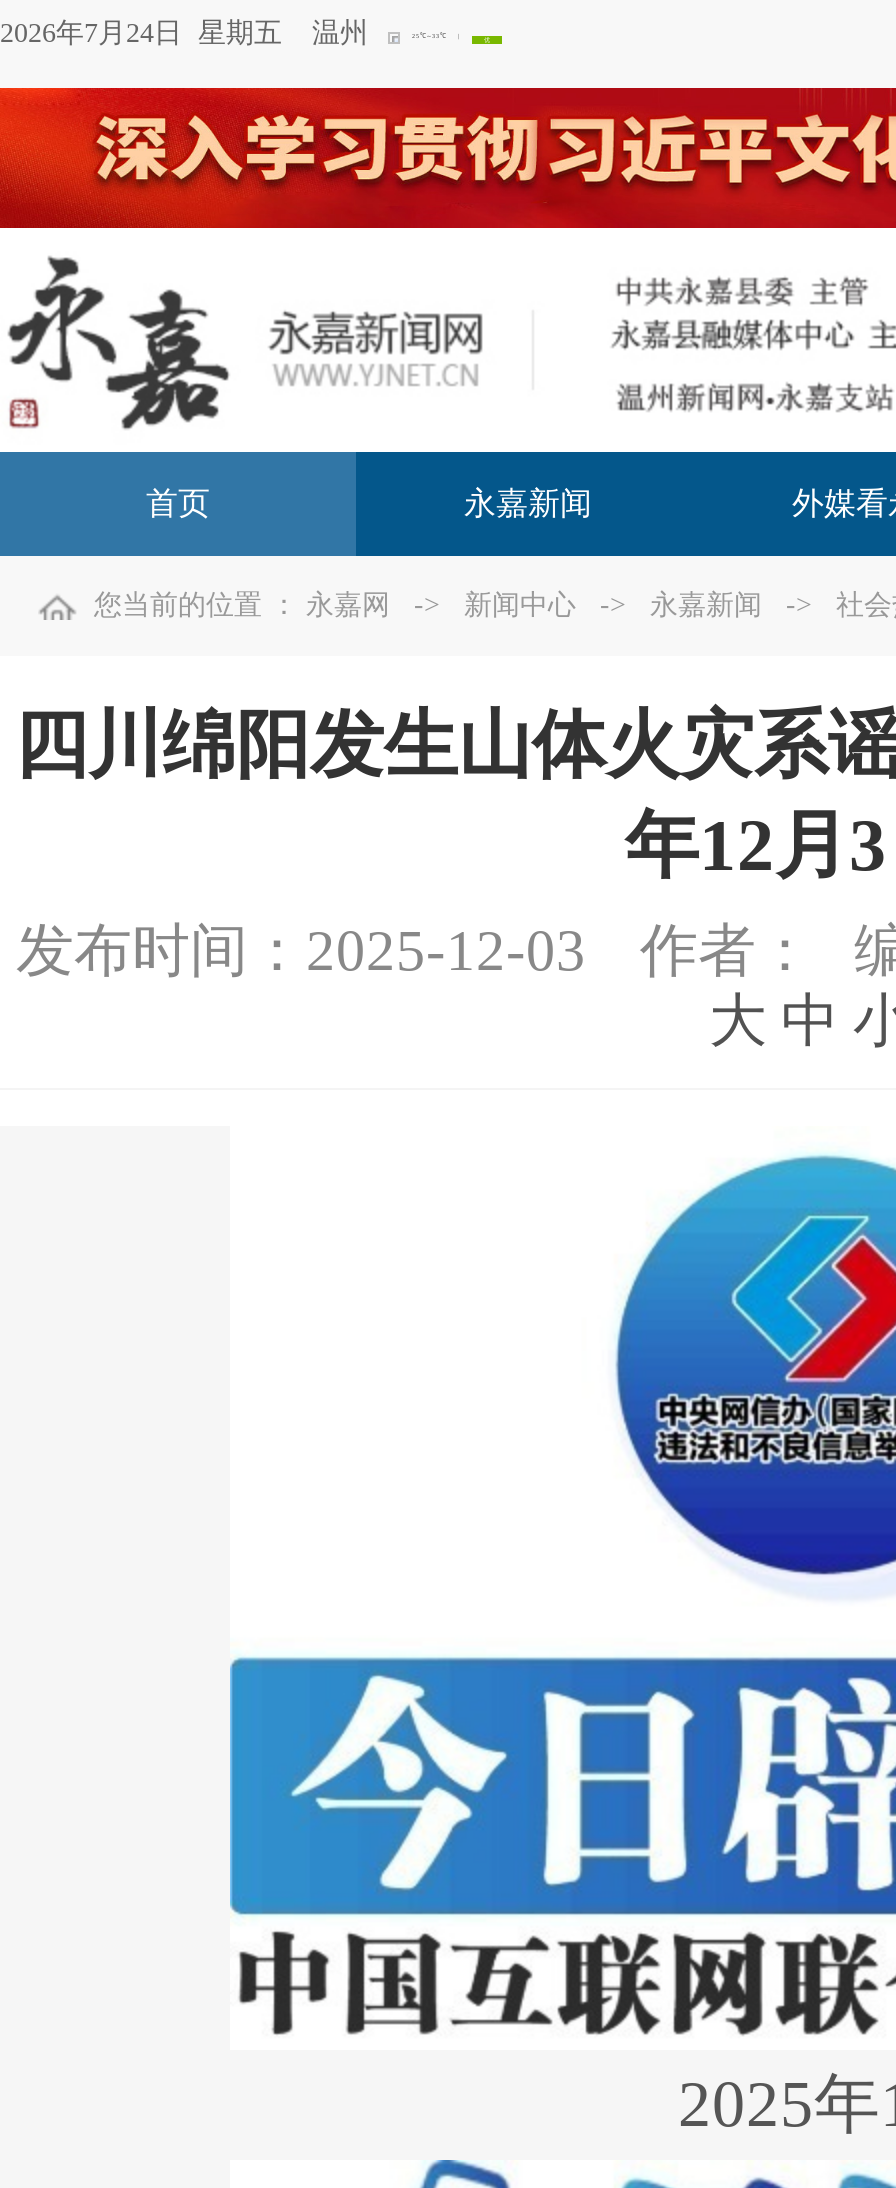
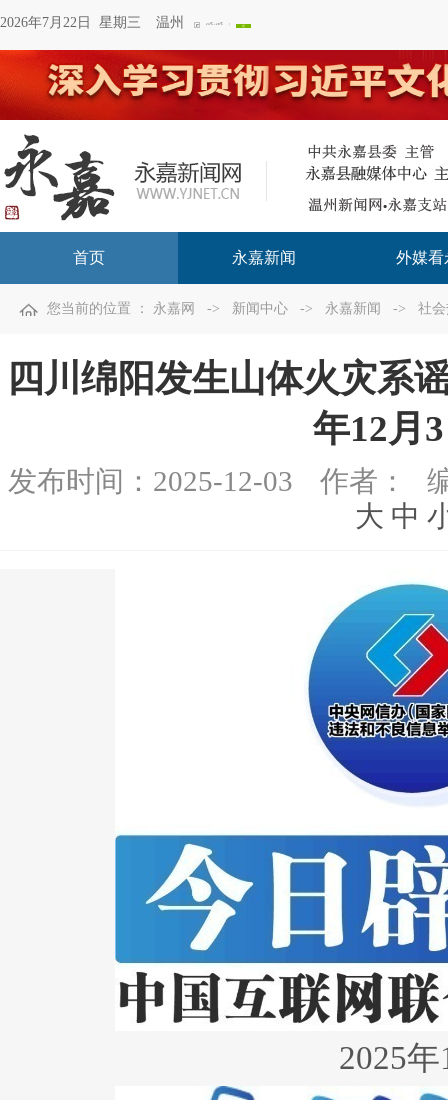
- 2026年7月24日 星期五
+ 2026年7月22日 星期三
